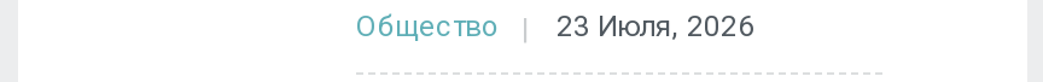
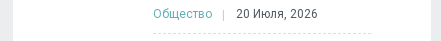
- Общество 23 Июля, 2026
+ Общество 20 Июля, 2026
